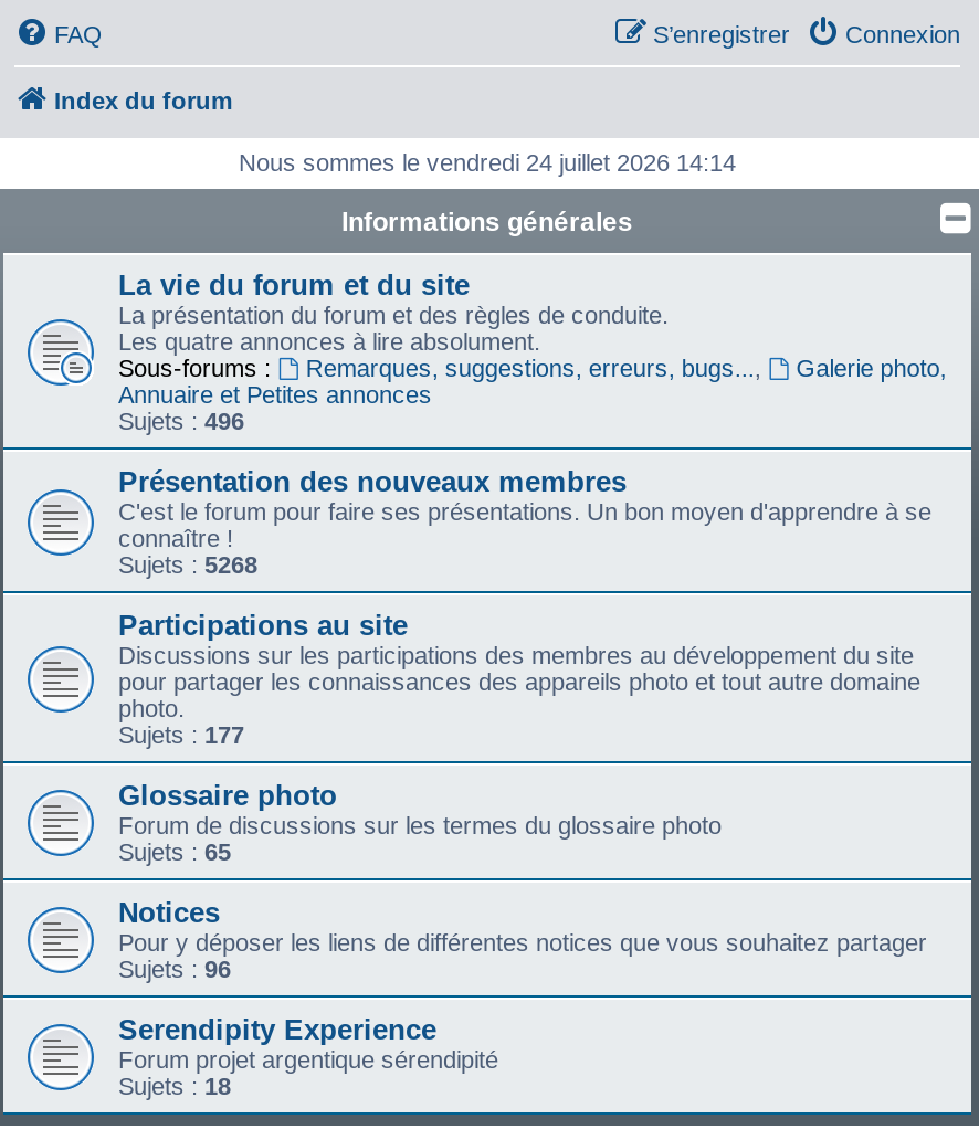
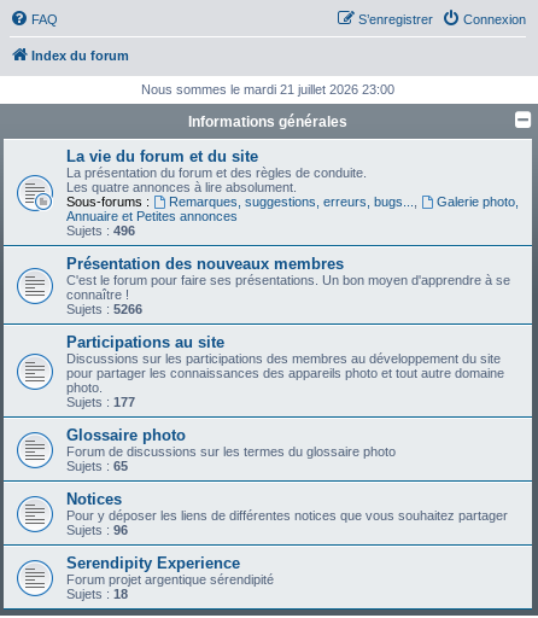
- Nous sommes le vendredi 24 juillet 2026 14:14
+ Nous sommes le mardi 21 juillet 2026 23:00

- Sujets : 5268
+ Sujets : 5266
